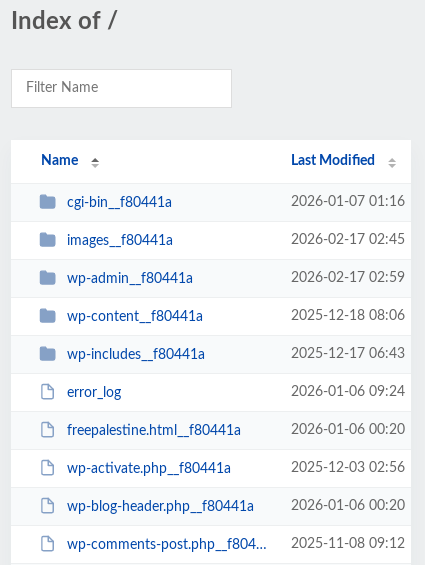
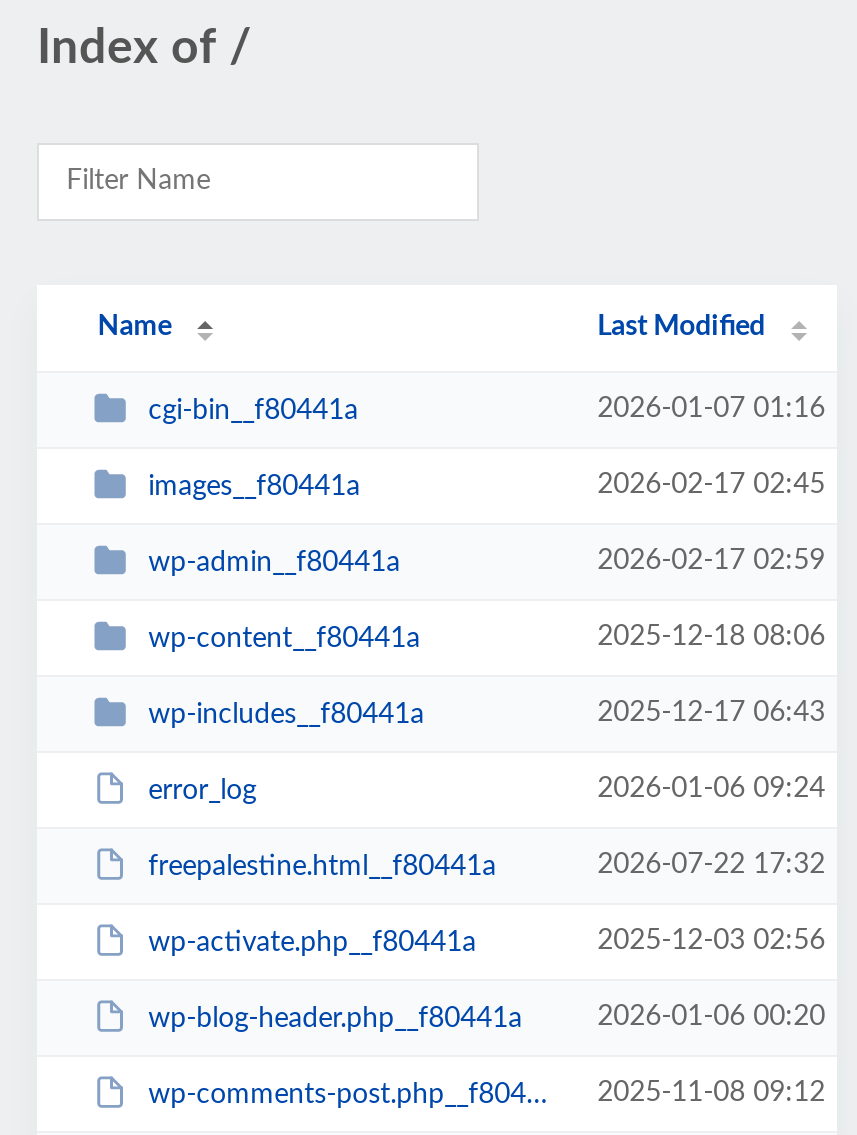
- 2026-01-06 00:20
+ 2026-07-22 17:32
